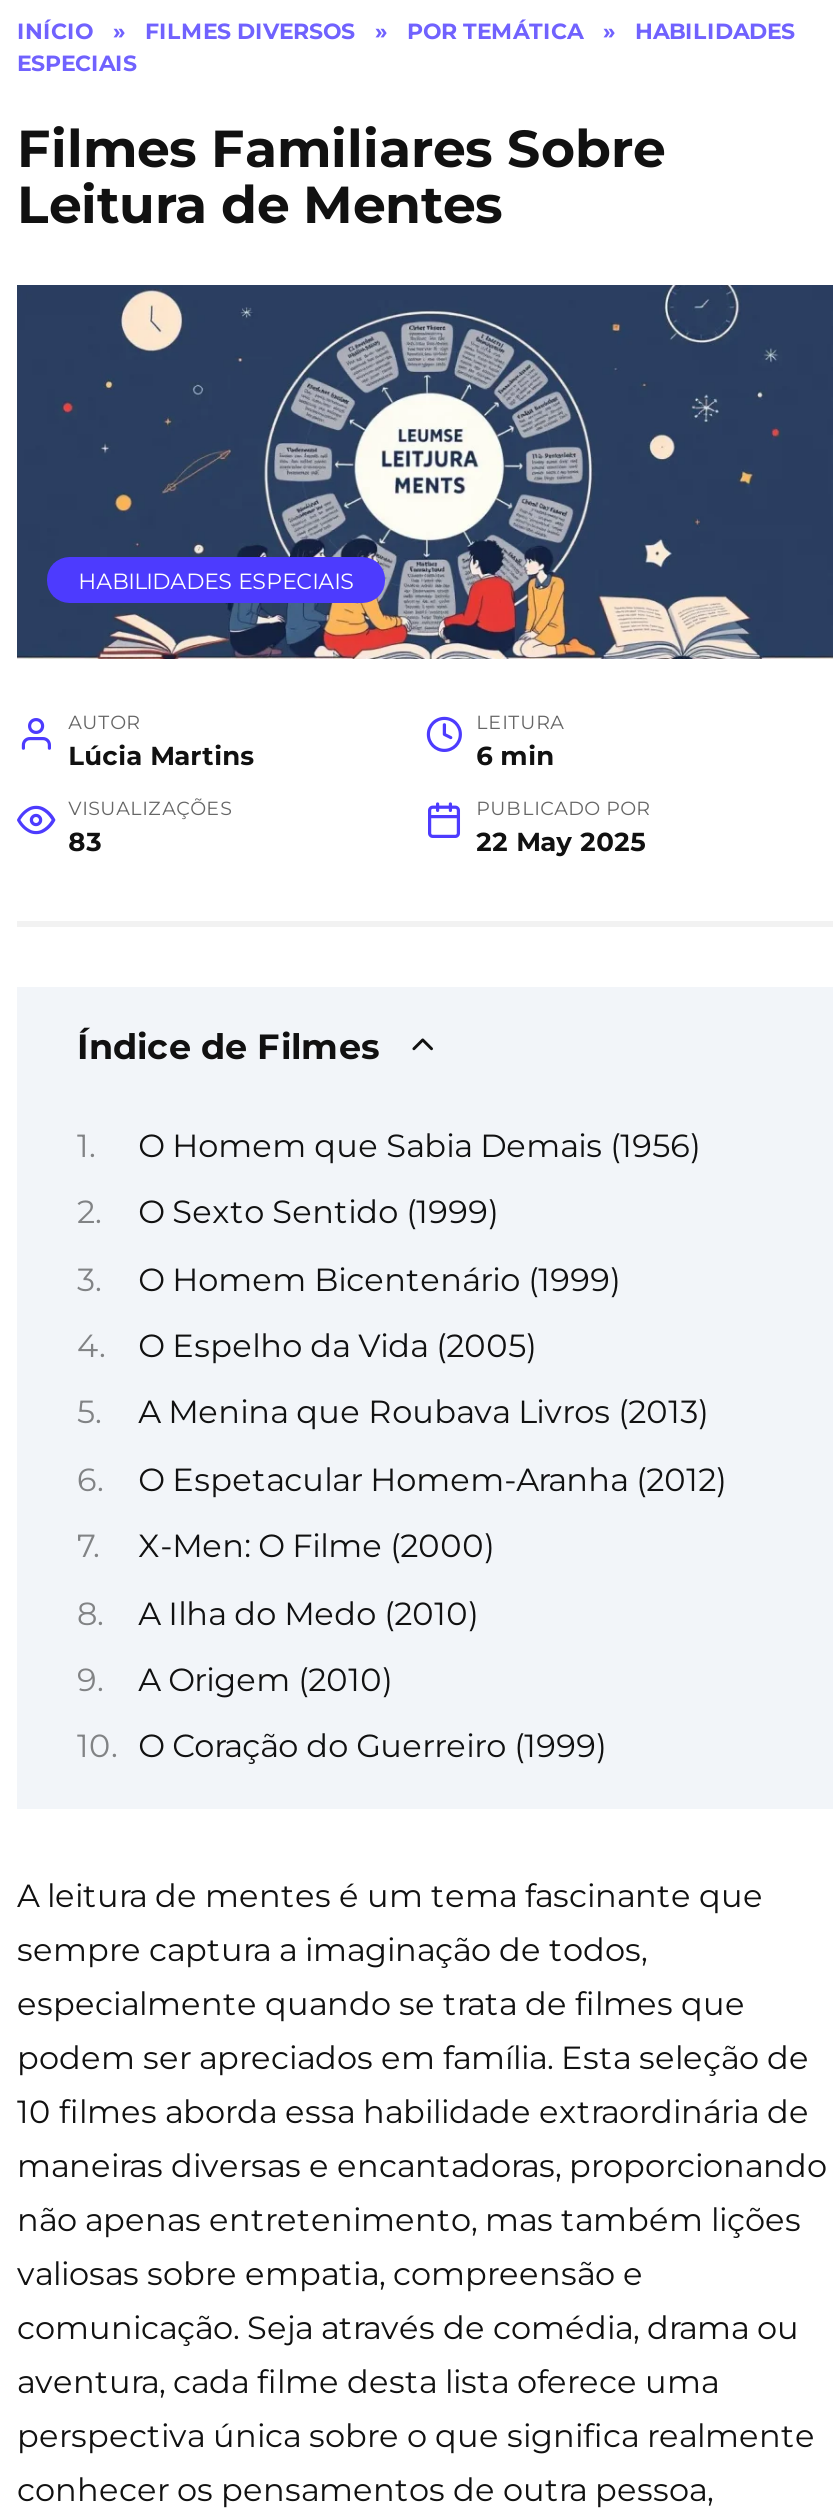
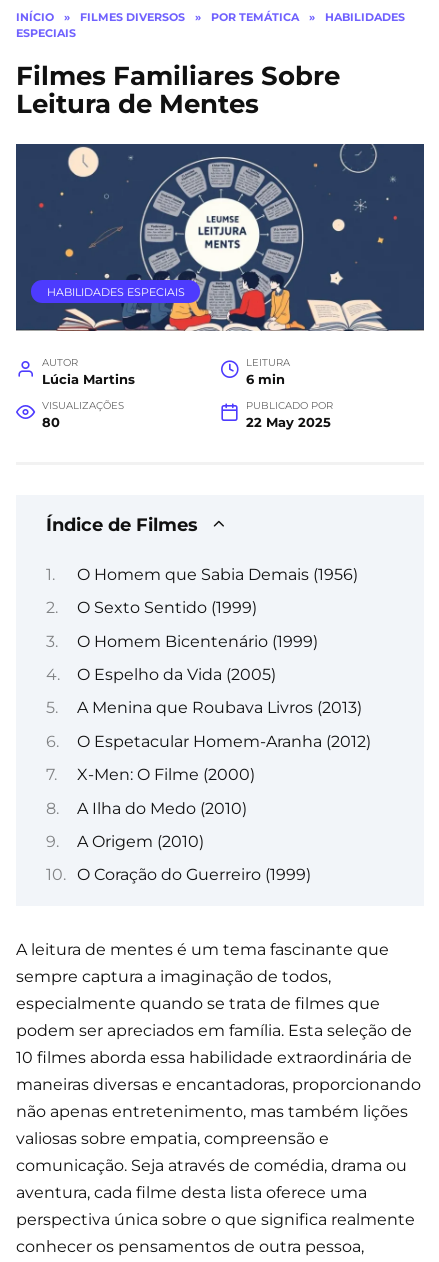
- 83
+ 80
